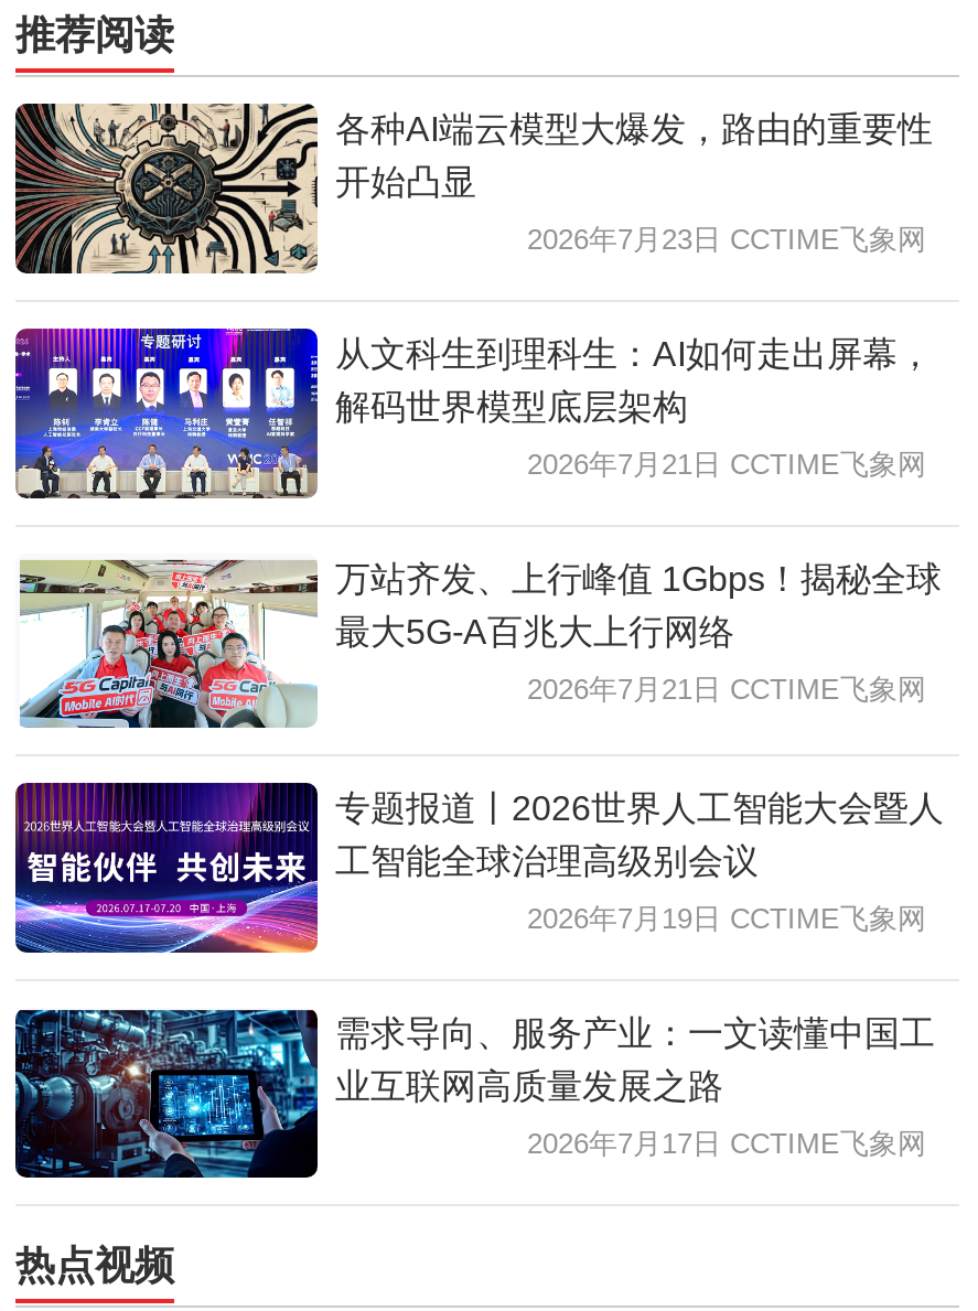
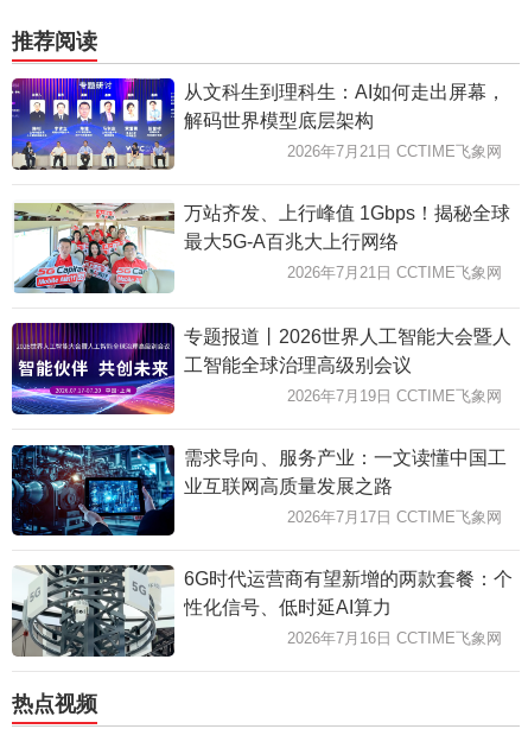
- [image]
- 各种AI端云模型大爆发，路由的重要性
- 开始凸显
- 2026年7月23日 CCTIME飞象网

moved up: [image] | 从文科生到理科生：AI如何走出屏幕， | 解码世界模型底层架构 | ... | 业互联网高质量发展之路 | 2026年7月17日 CCTIME飞象网

+ [image]
+ 6G时代运营商有望新增的两款套餐：个
+ 性化信号、低时延AI算力
+ 2026年7月16日 CCTIME飞象网
